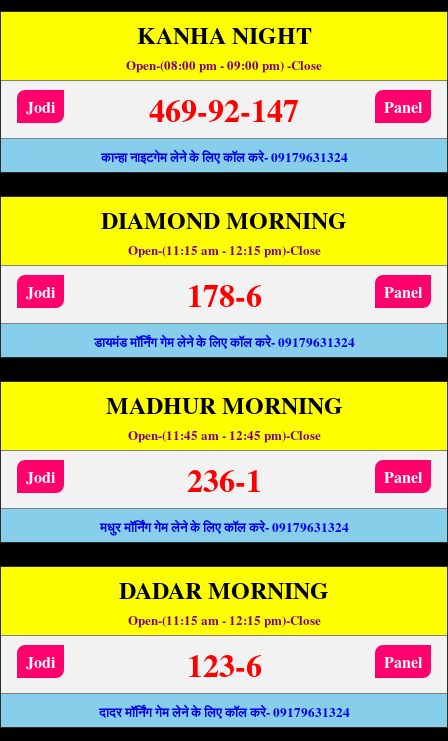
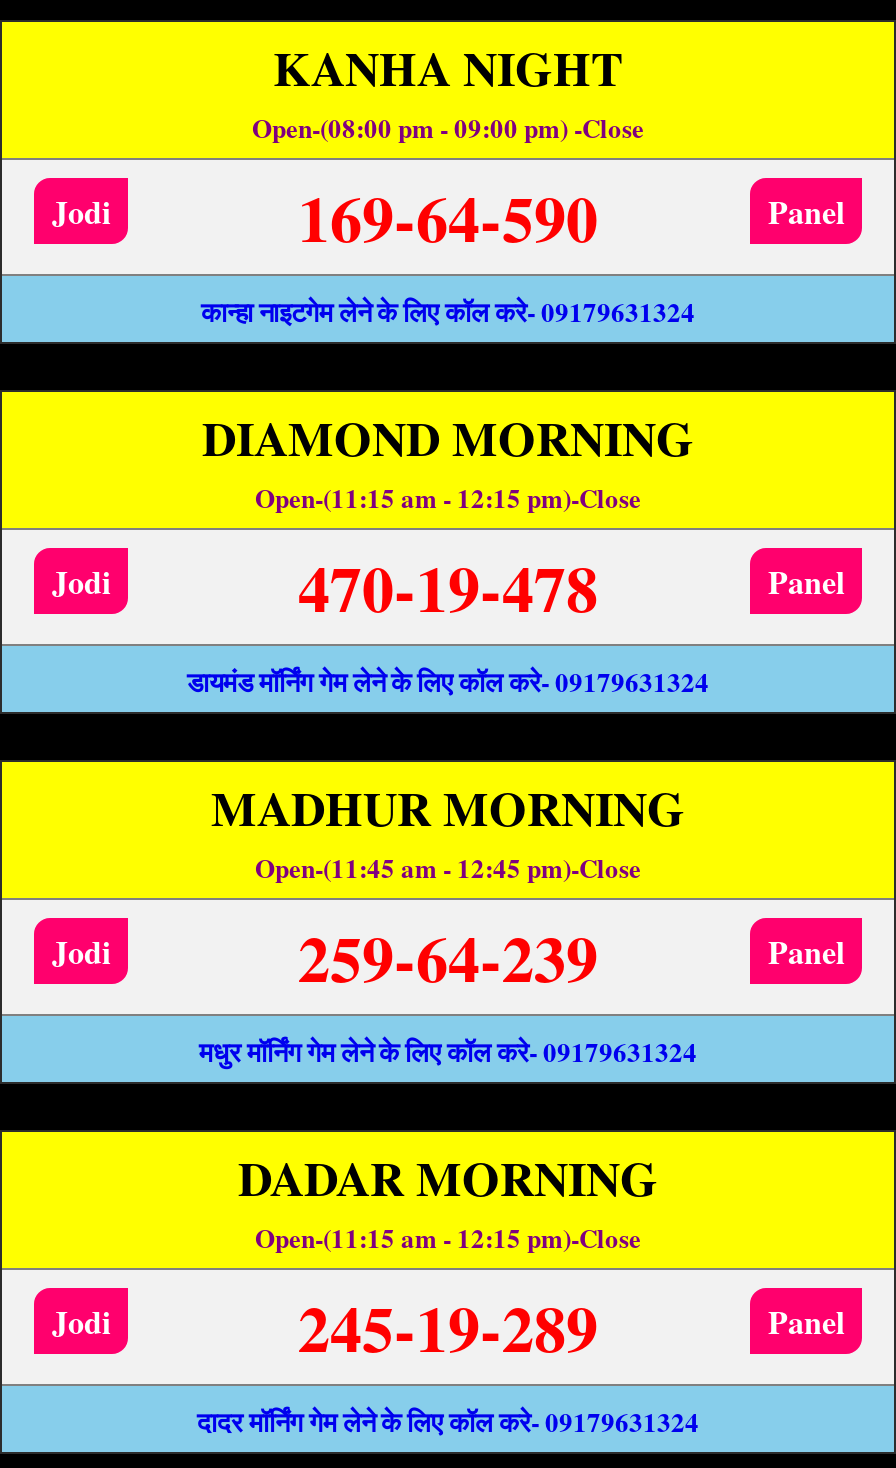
- 469-92-147
+ 169-64-590

- 178-6
+ 470-19-478

- 236-1
+ 259-64-239

- 123-6
+ 245-19-289
